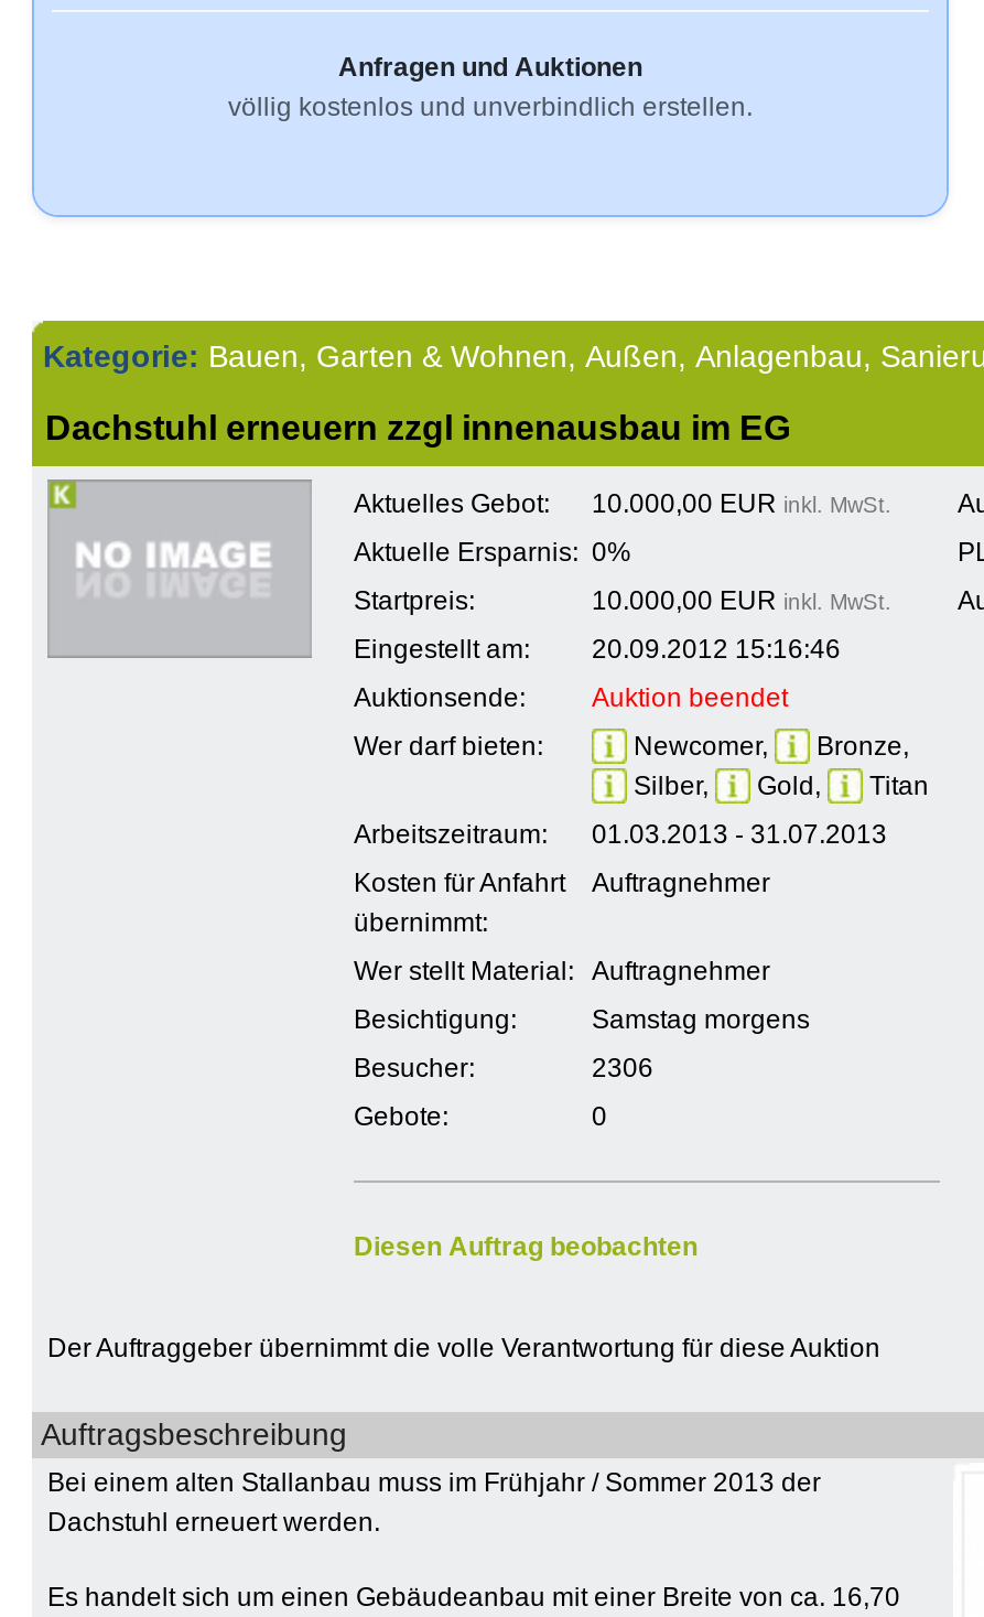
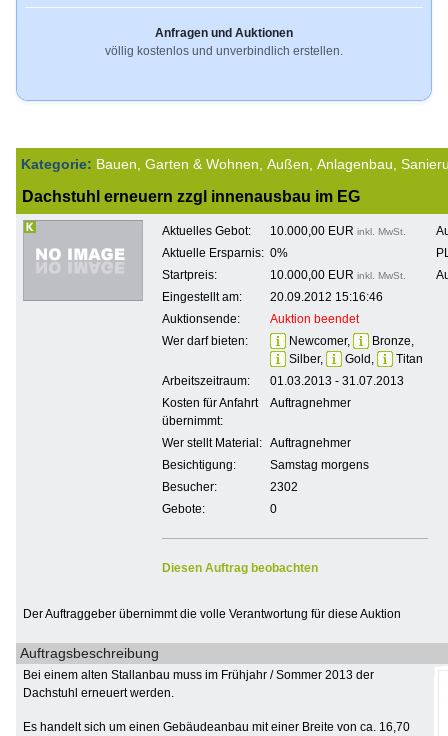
- 2306
+ 2302
